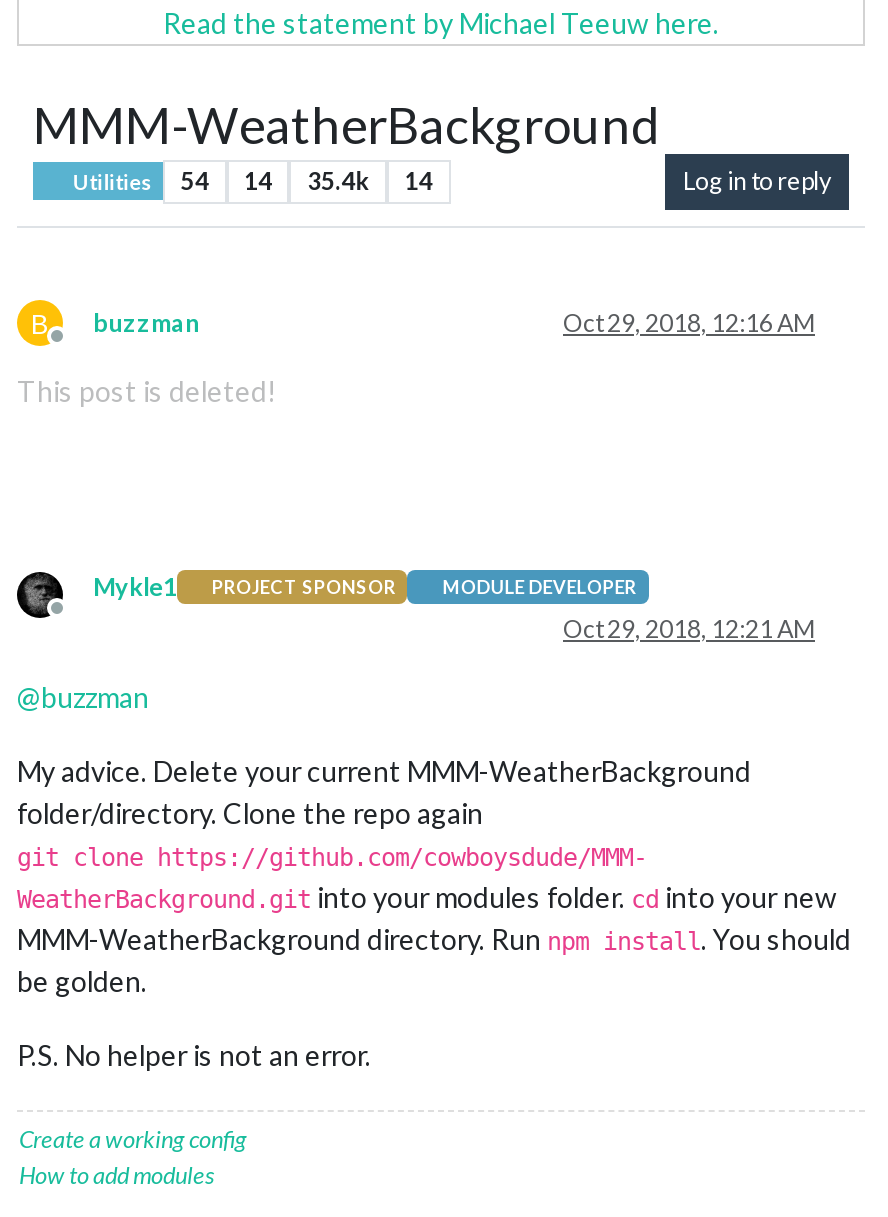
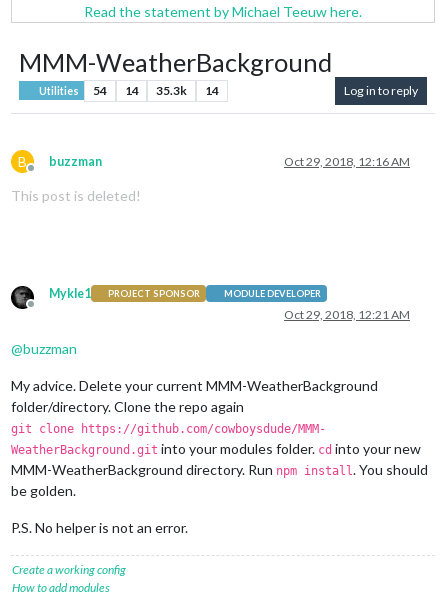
- Utilities 54 14 35.4k 14
+ Utilities 54 14 35.3k 14
